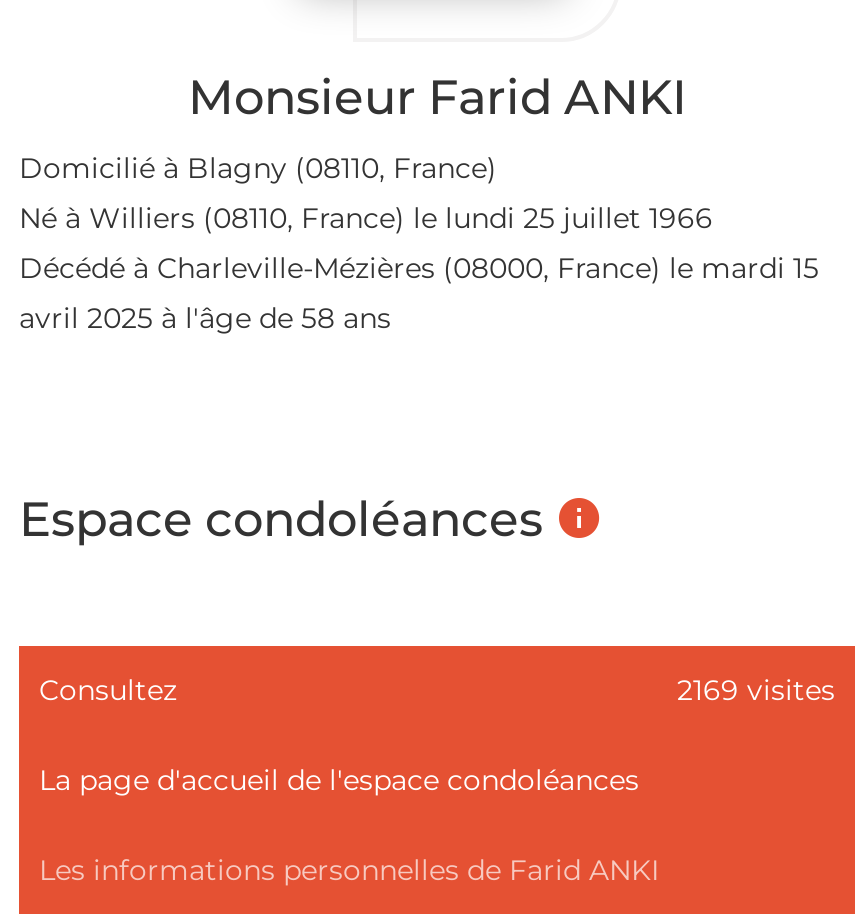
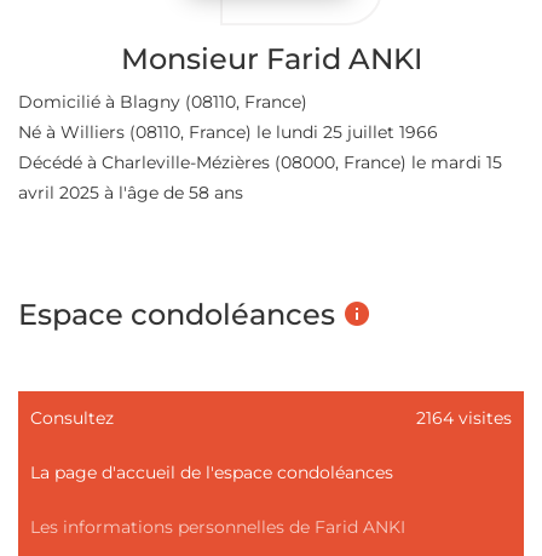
- 2169 visites
+ 2164 visites
